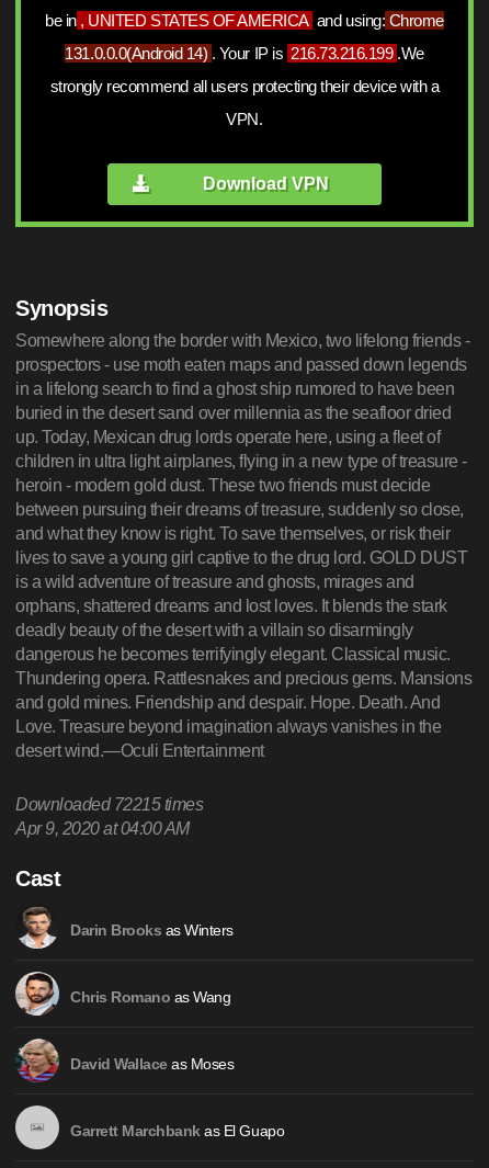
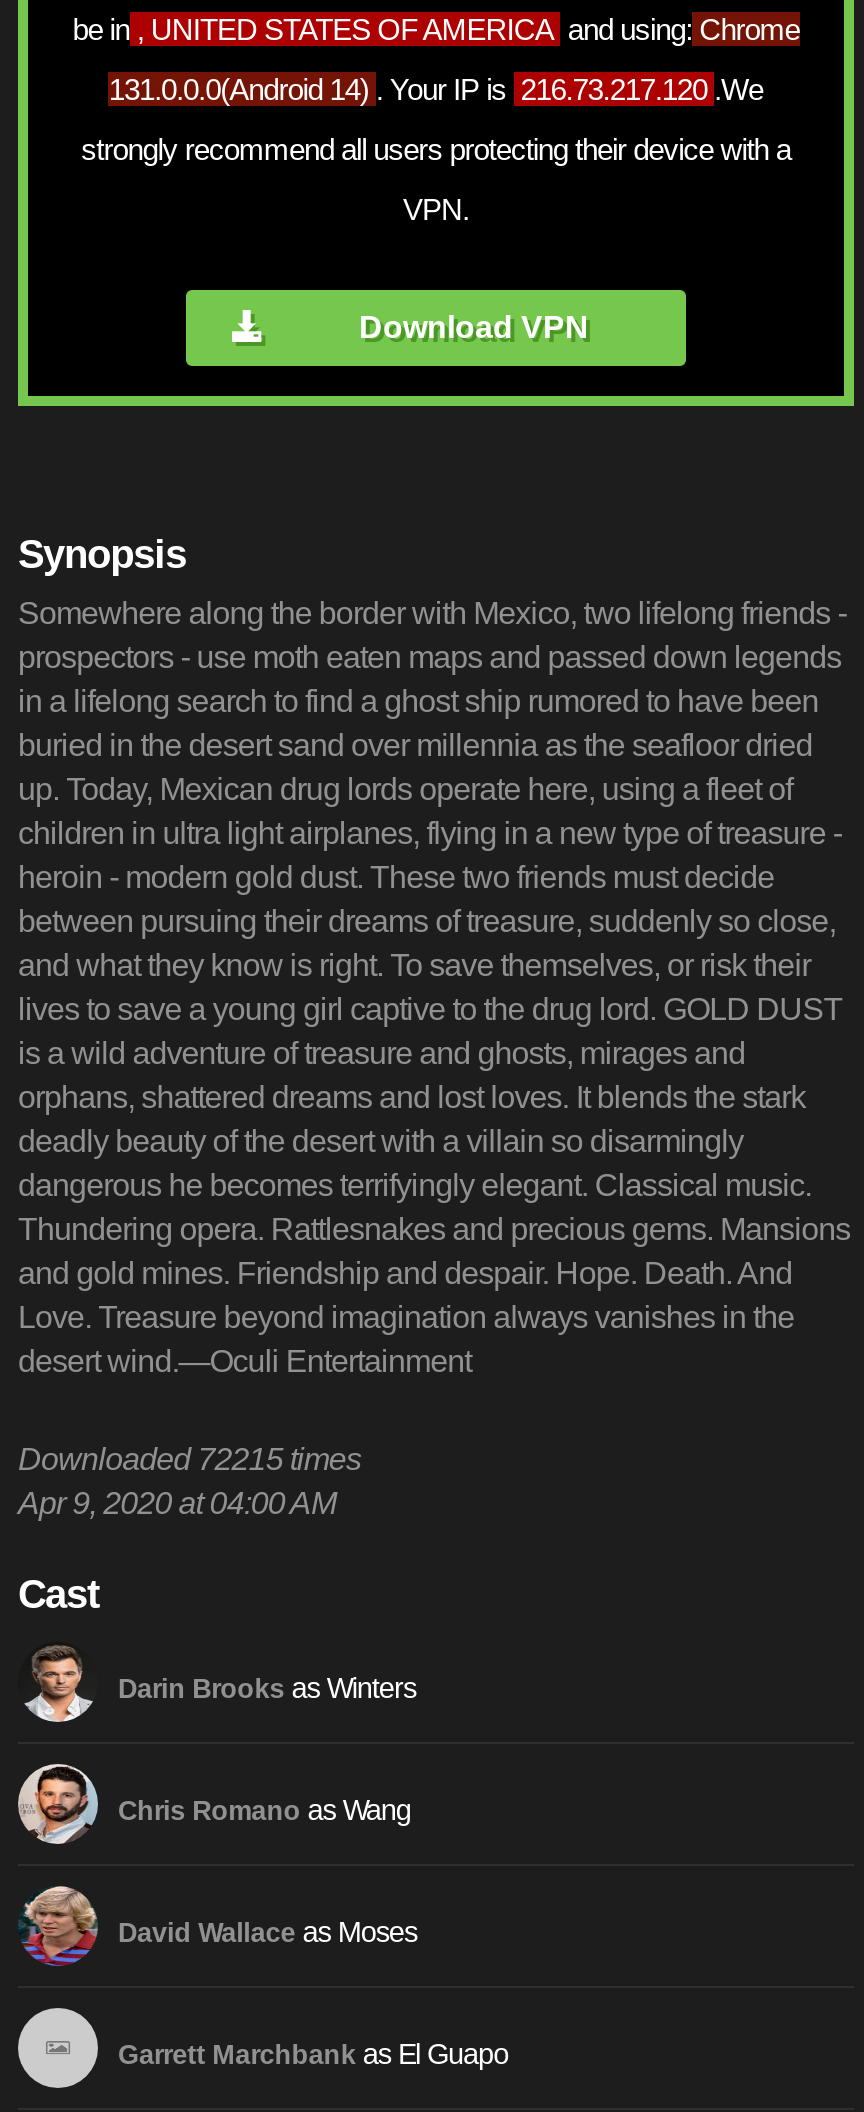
- 131.0.0.0(Android 14). Your IP is 216.73.216.199 .We
+ 131.0.0.0(Android 14). Your IP is 216.73.217.120 .We
